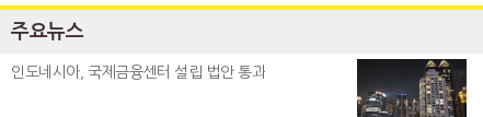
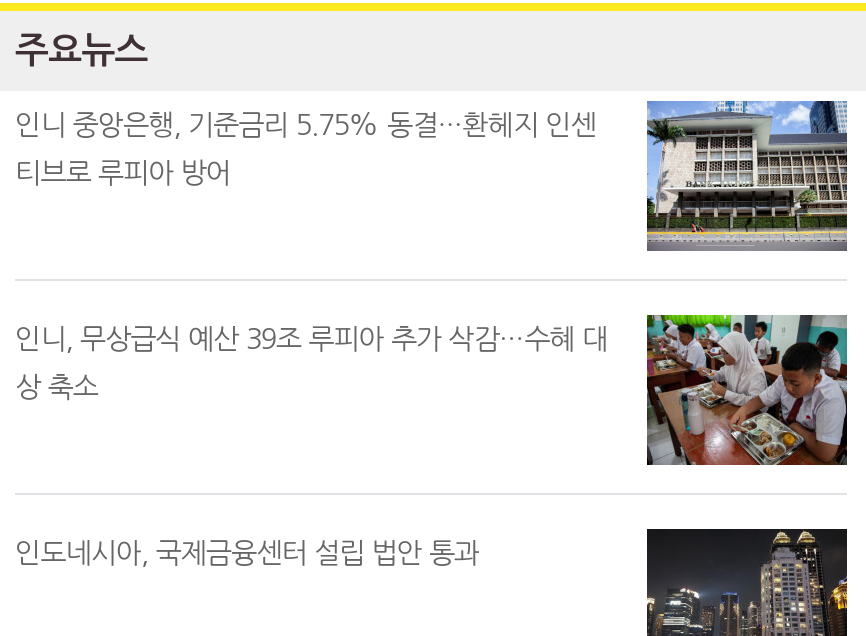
+ [image]
+ 인니 중앙은행, 기준금리 5.75% 동결…환헤지 인센
+ 티브로 루피아 방어

+ [image]
+ 인니, 무상급식 예산 39조 루피아 추가 삭감…수혜 대
+ 상 축소
